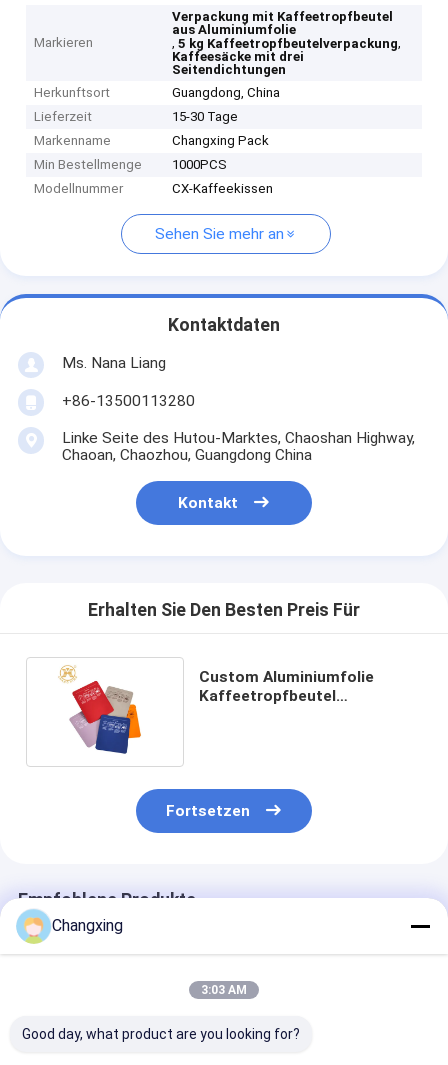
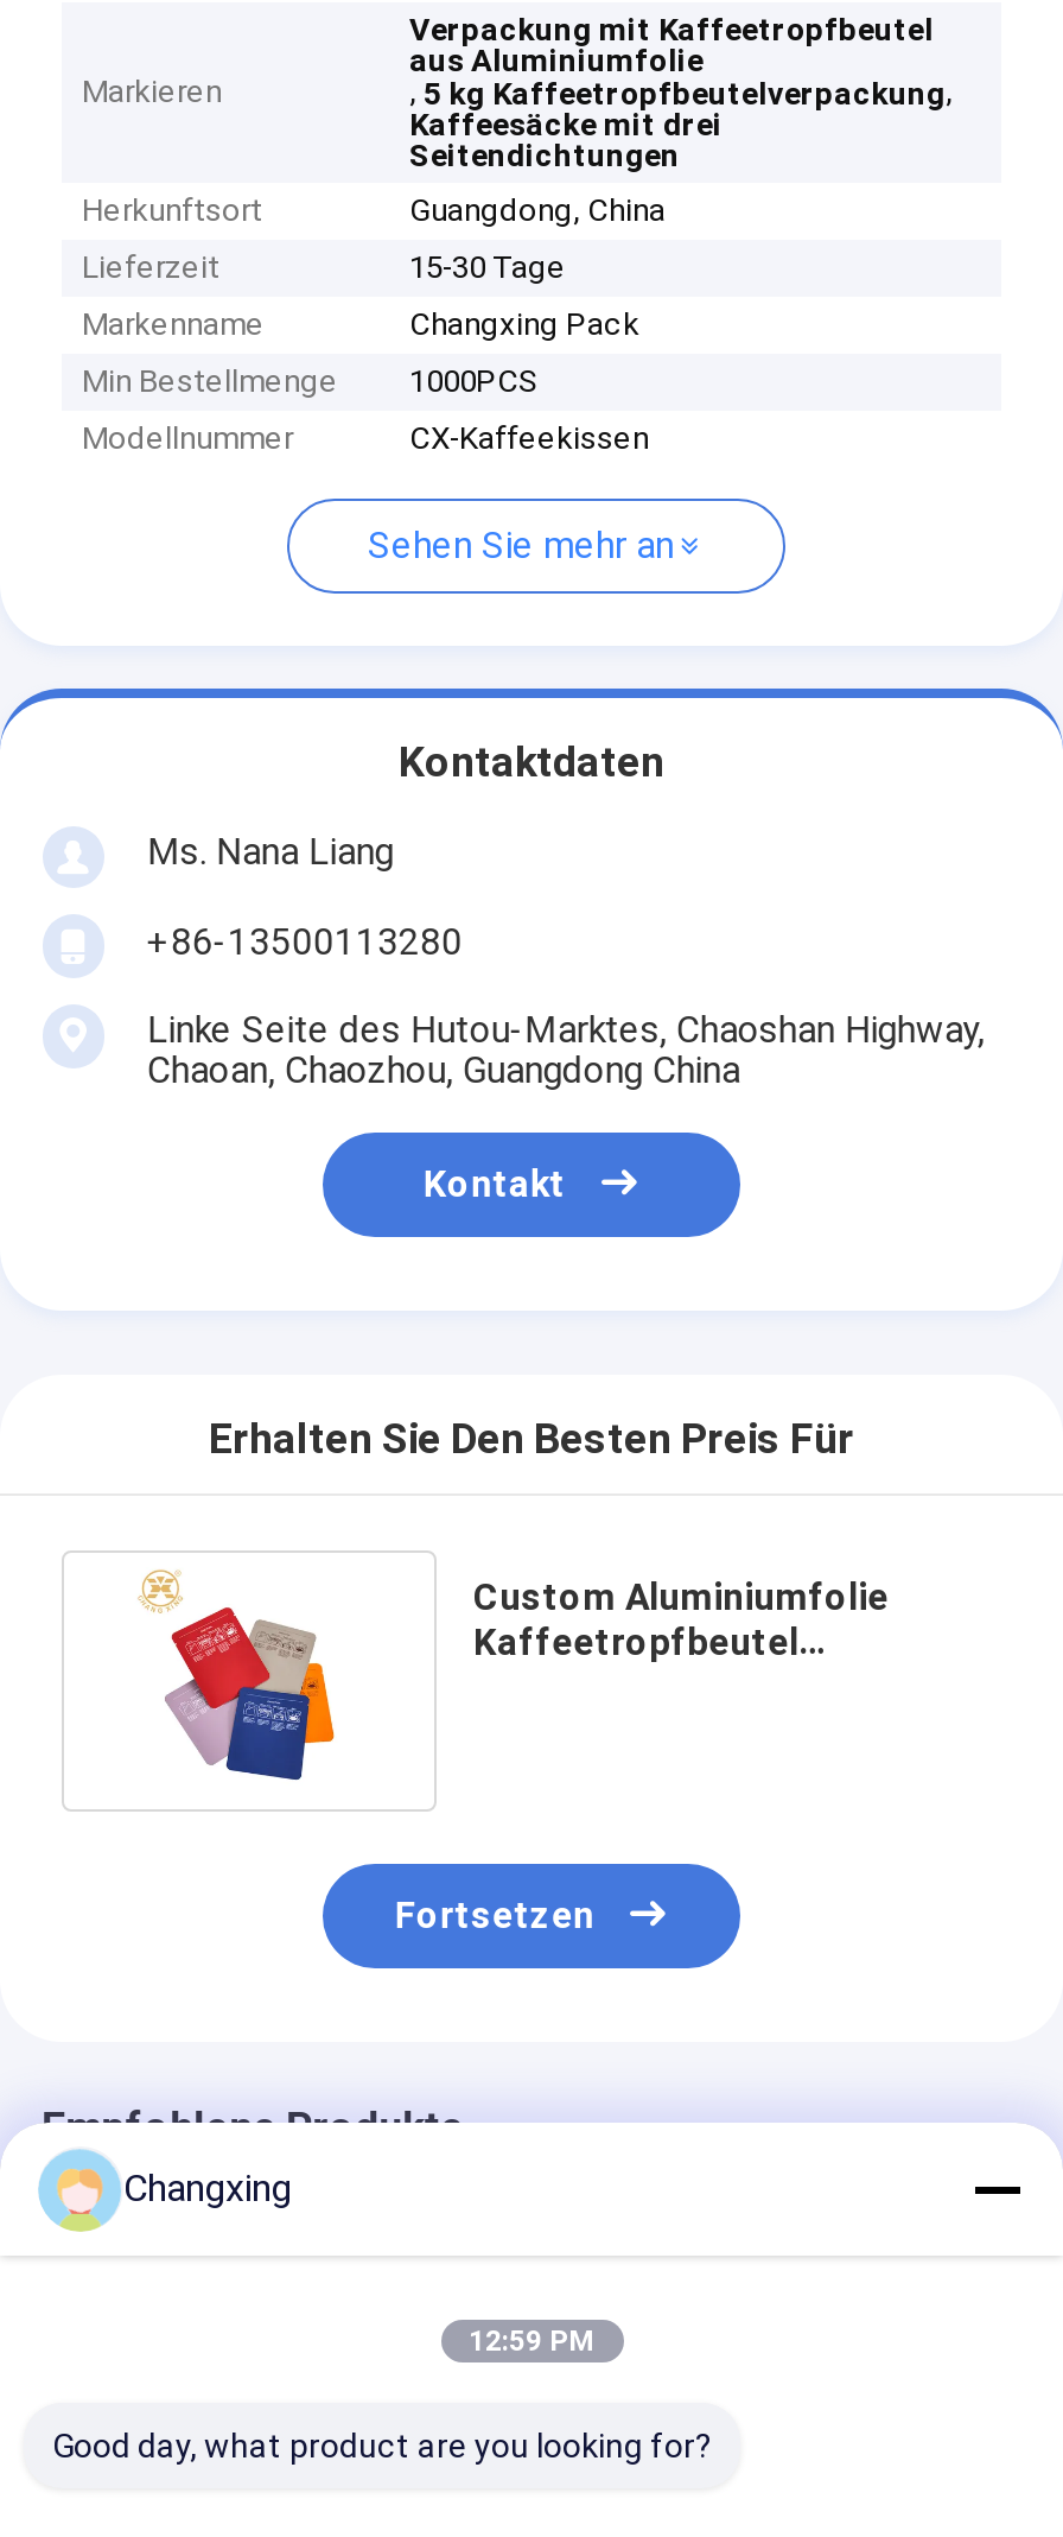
- 3:03 AM
+ 12:59 PM
